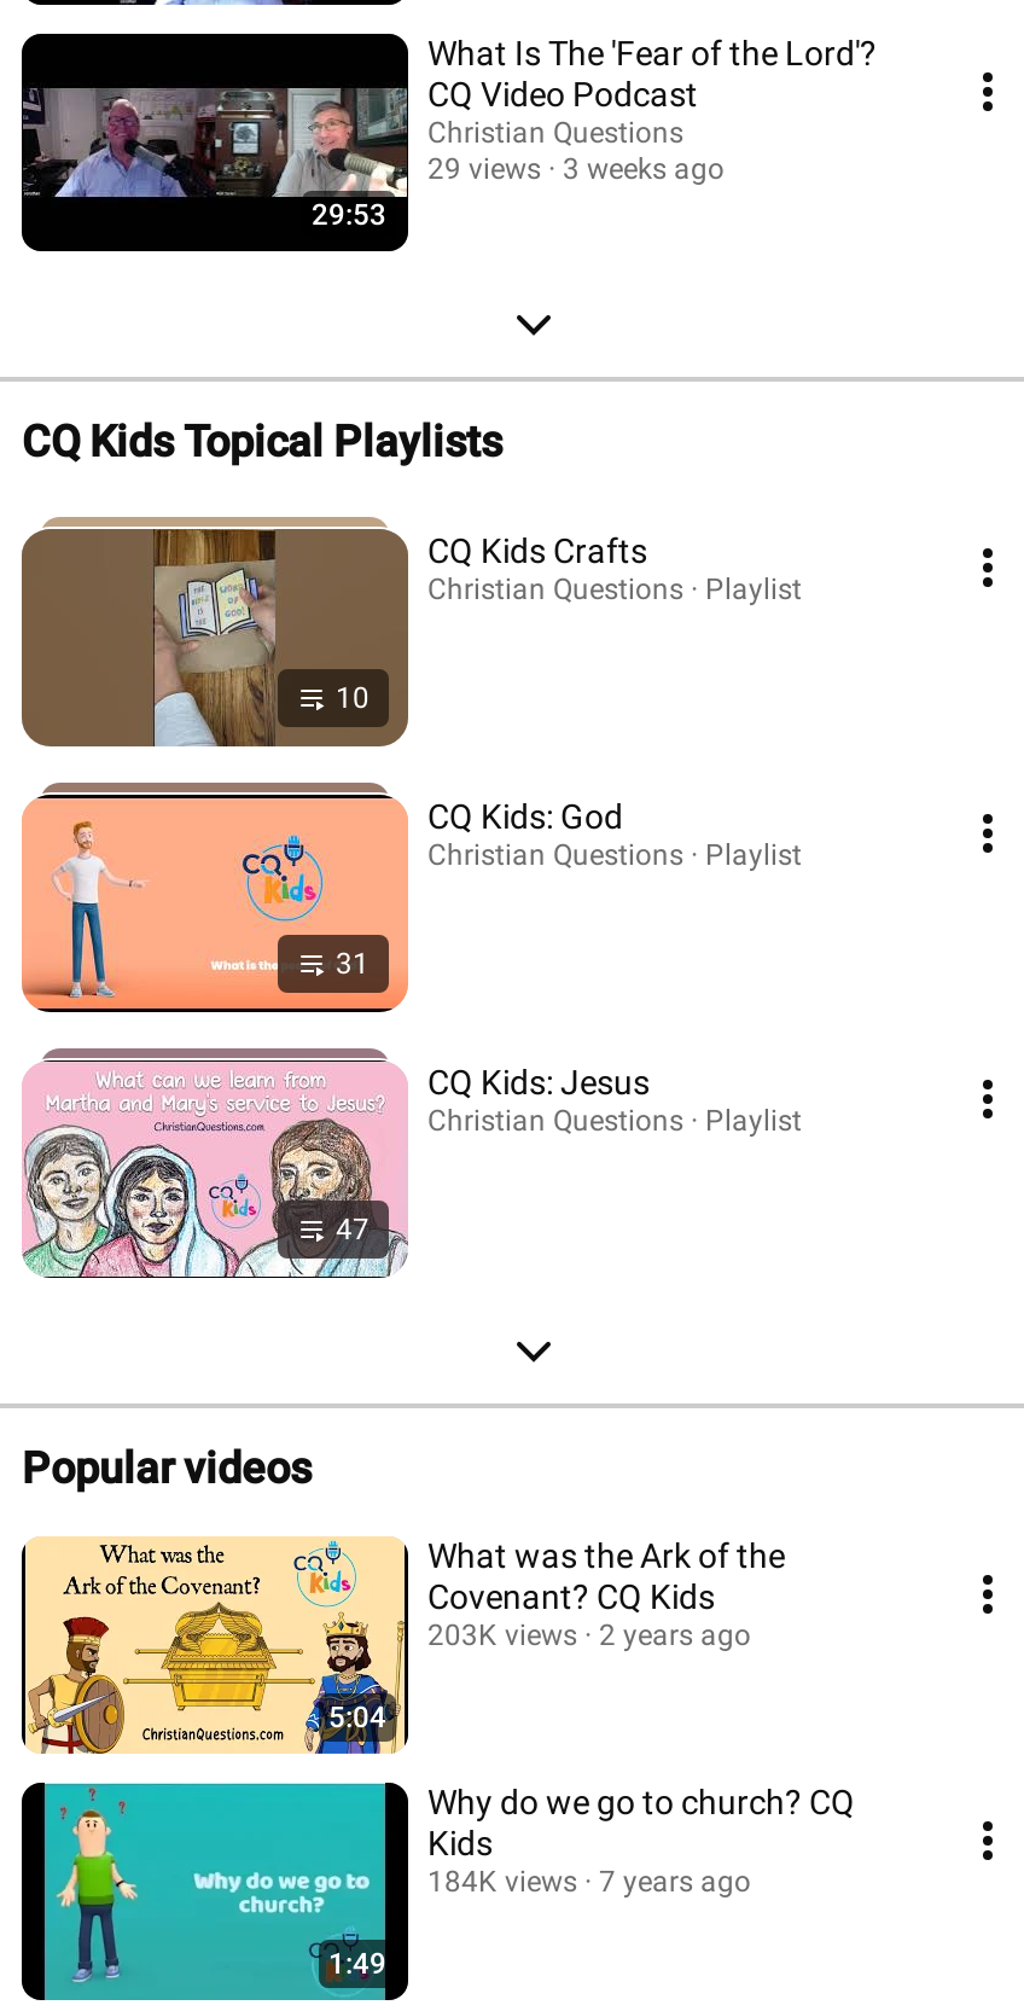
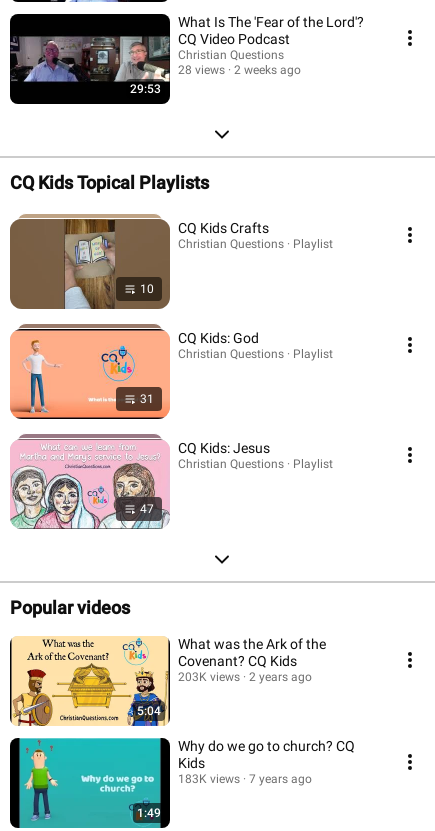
- 29 views
+ 28 views

- 3 weeks ago
+ 2 weeks ago

- 184K views 7 years ago
+ 183K views 7 years ago
